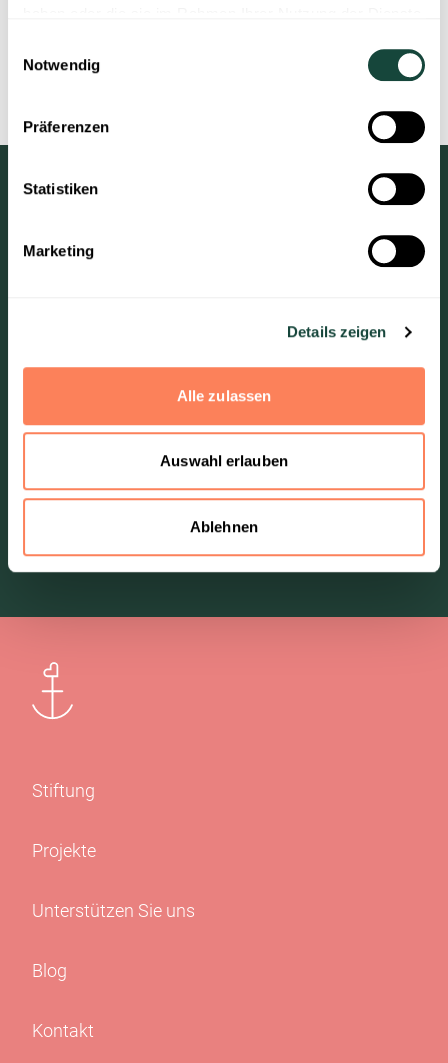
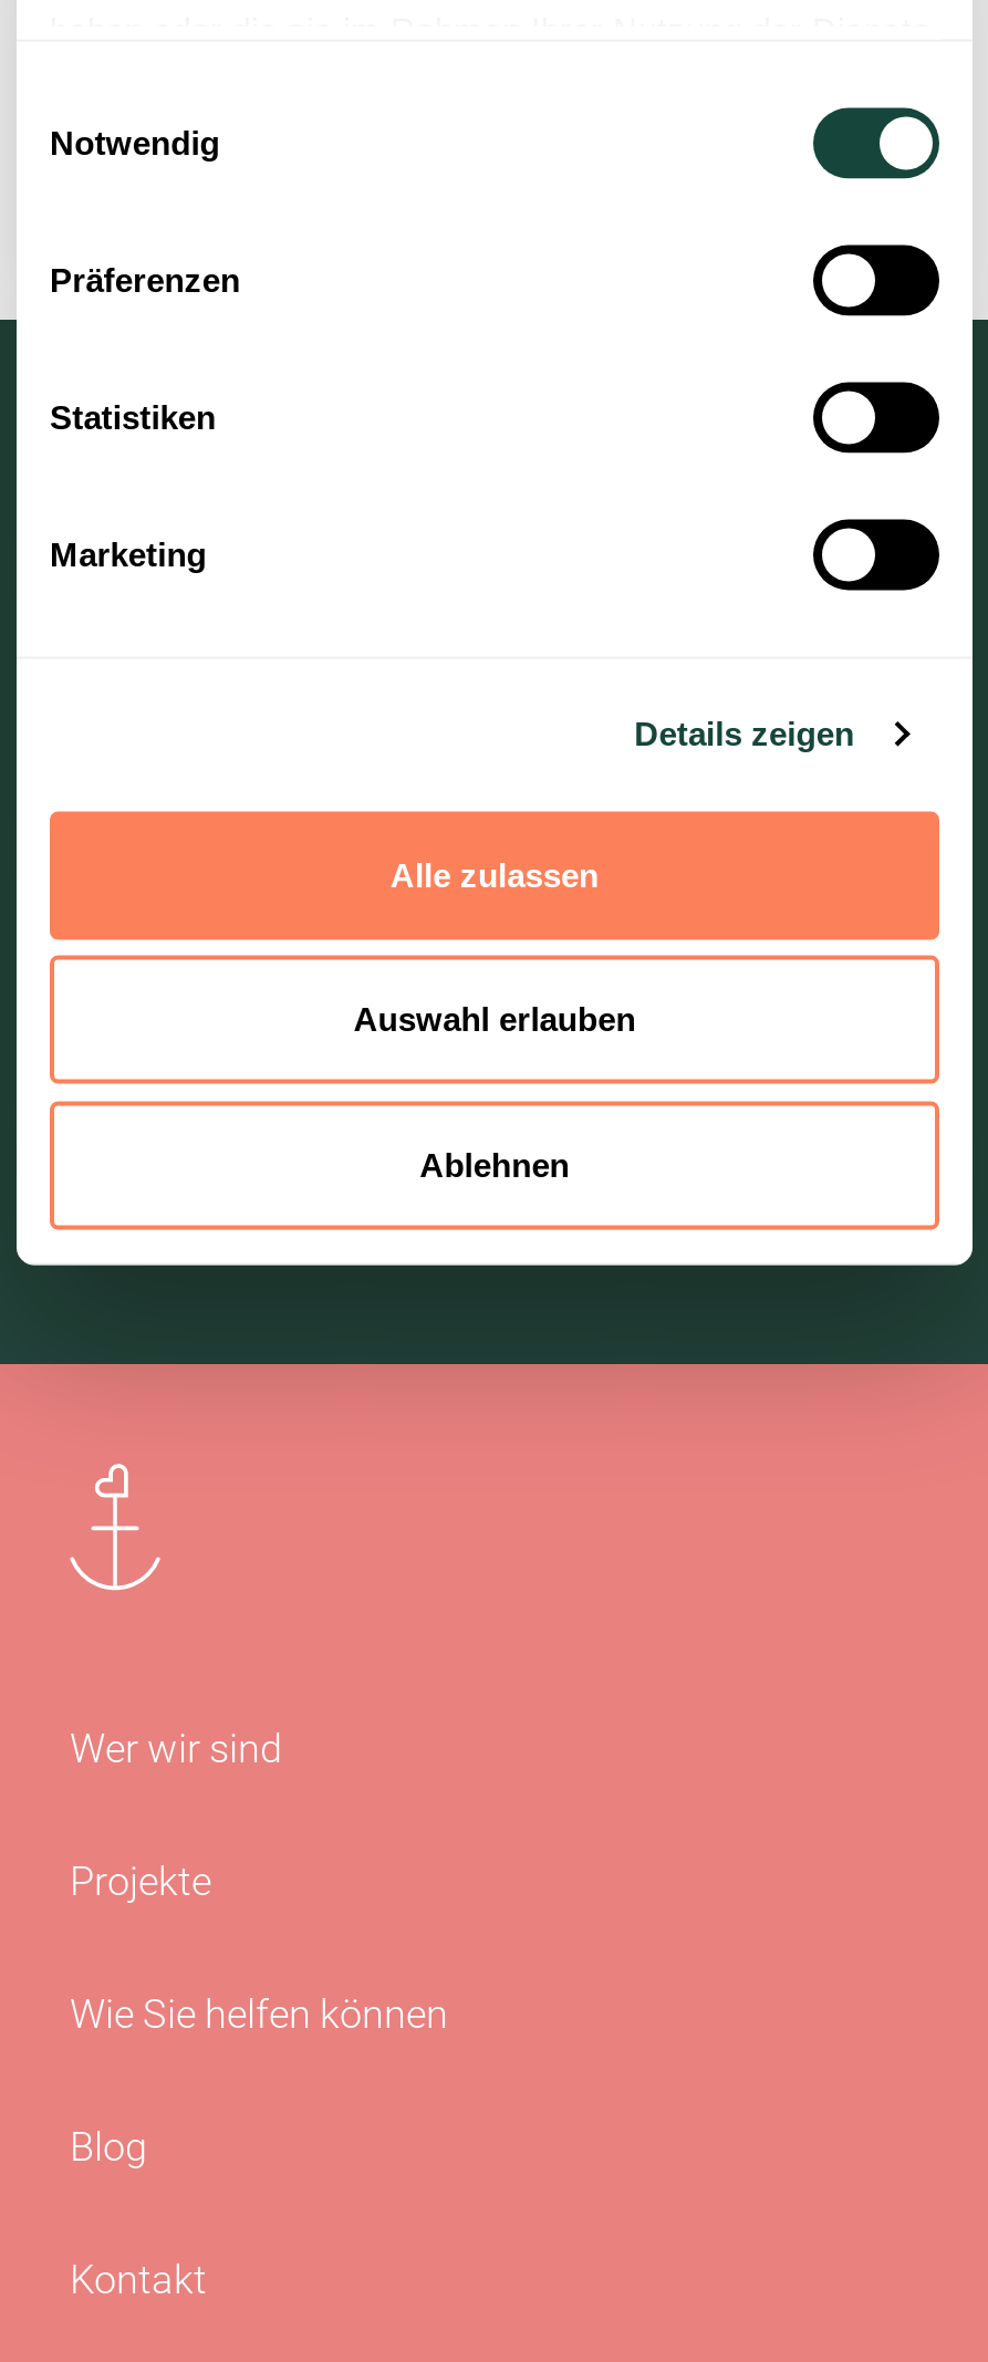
- Stiftung
+ Wer wir sind

- Unterstützen Sie uns
+ Wie Sie helfen können
